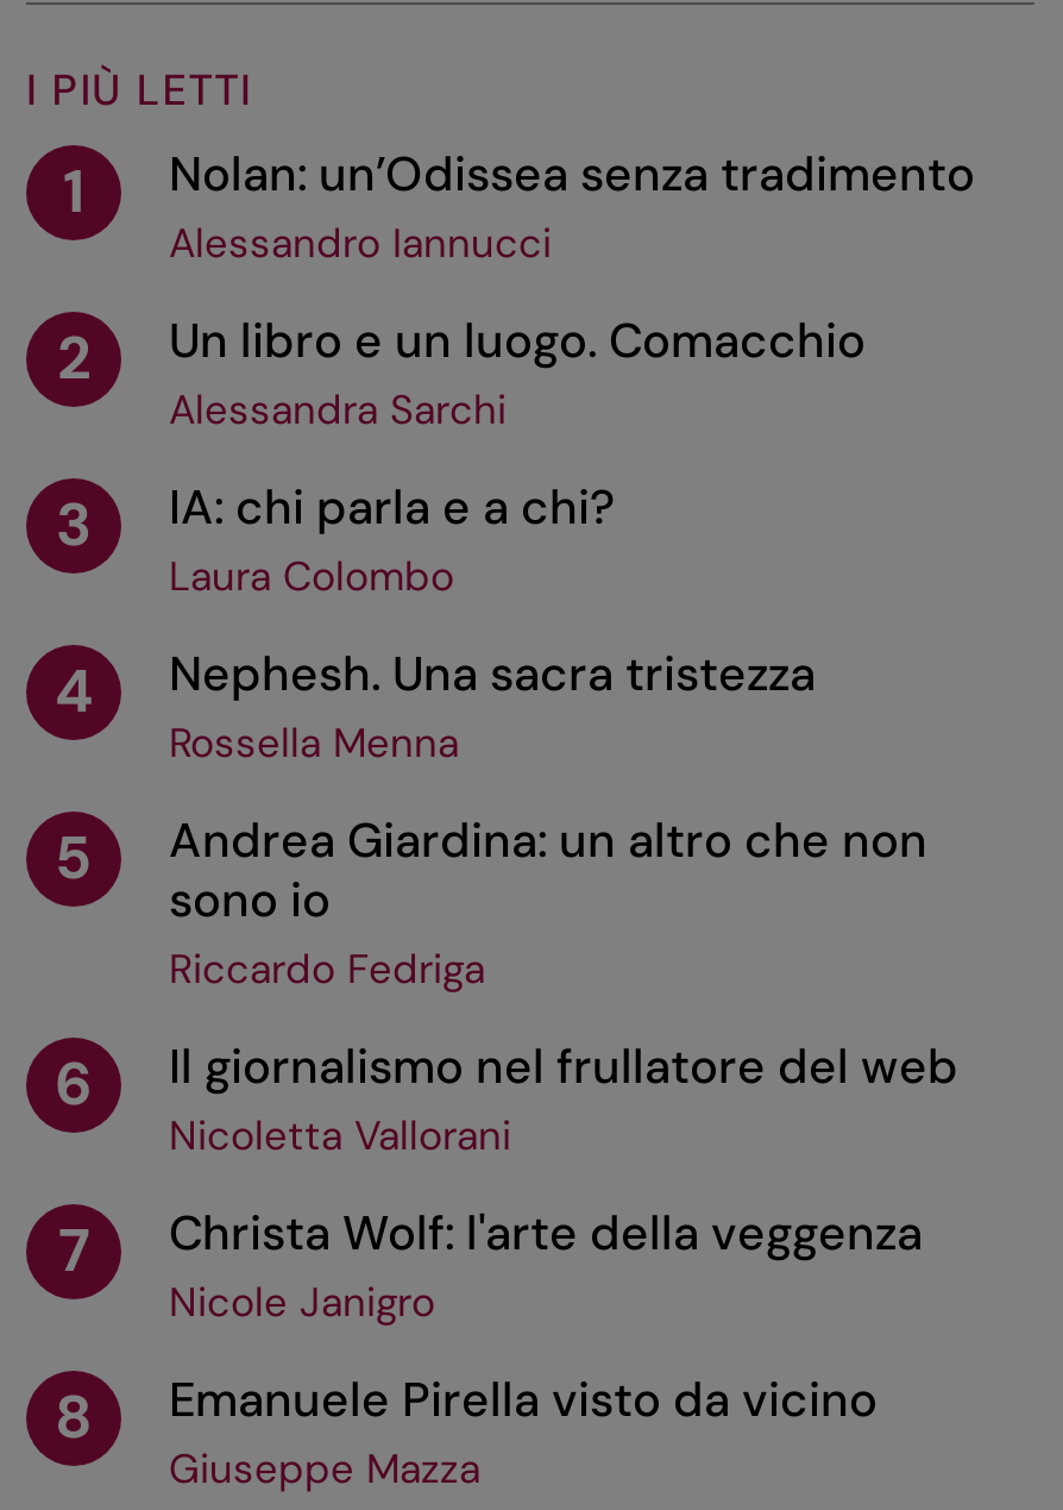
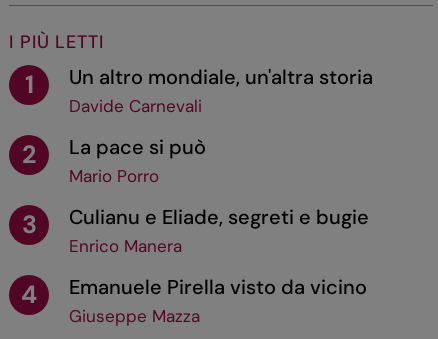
- Nolan: un’Odissea senza tradimento
- Alessandro Iannucci
+ Un altro mondiale, un'altra storia
+ Davide Carnevali

- Un libro e un luogo. Comacchio
- Alessandra Sarchi
+ La pace si può
+ Mario Porro

- IA: chi parla e a chi?
- Laura Colombo
+ Culianu e Eliade, segreti e bugie
+ Enrico Manera

- Nephesh. Una sacra tristezza
- Rossella Menna
- 5
- Andrea Giardina: un altro che non
- sono io
- Riccardo Fedriga
- 6
- Il giornalismo nel frullatore del web
- Nicoletta Vallorani
- 7
- Christa Wolf: l'arte della veggenza
- Nicole Janigro
- 8
